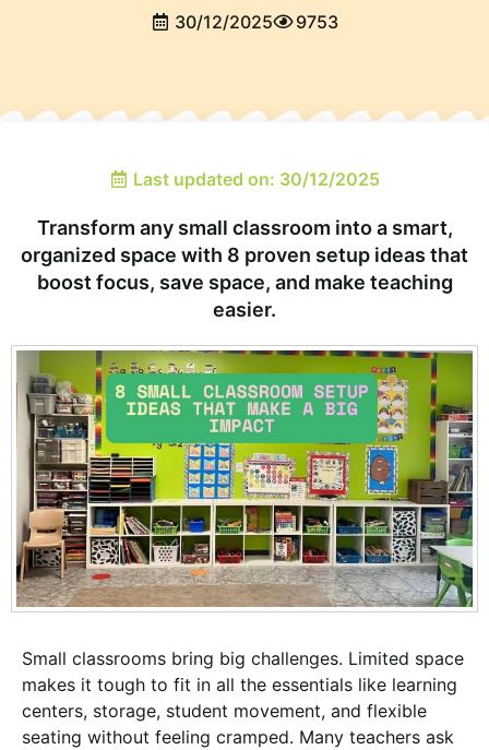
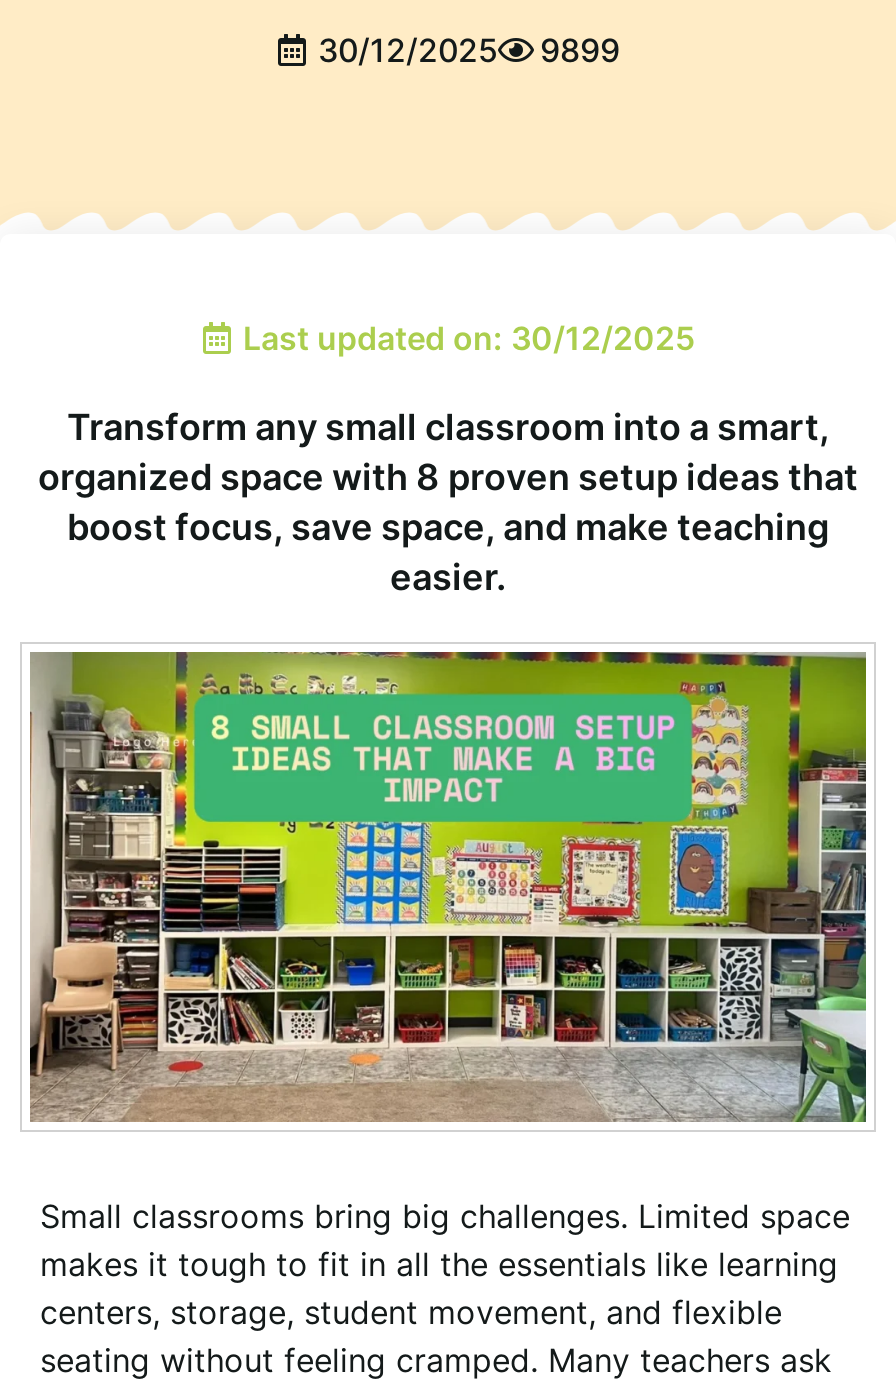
- 30/12/2025 9753
+ 30/12/2025 9899
